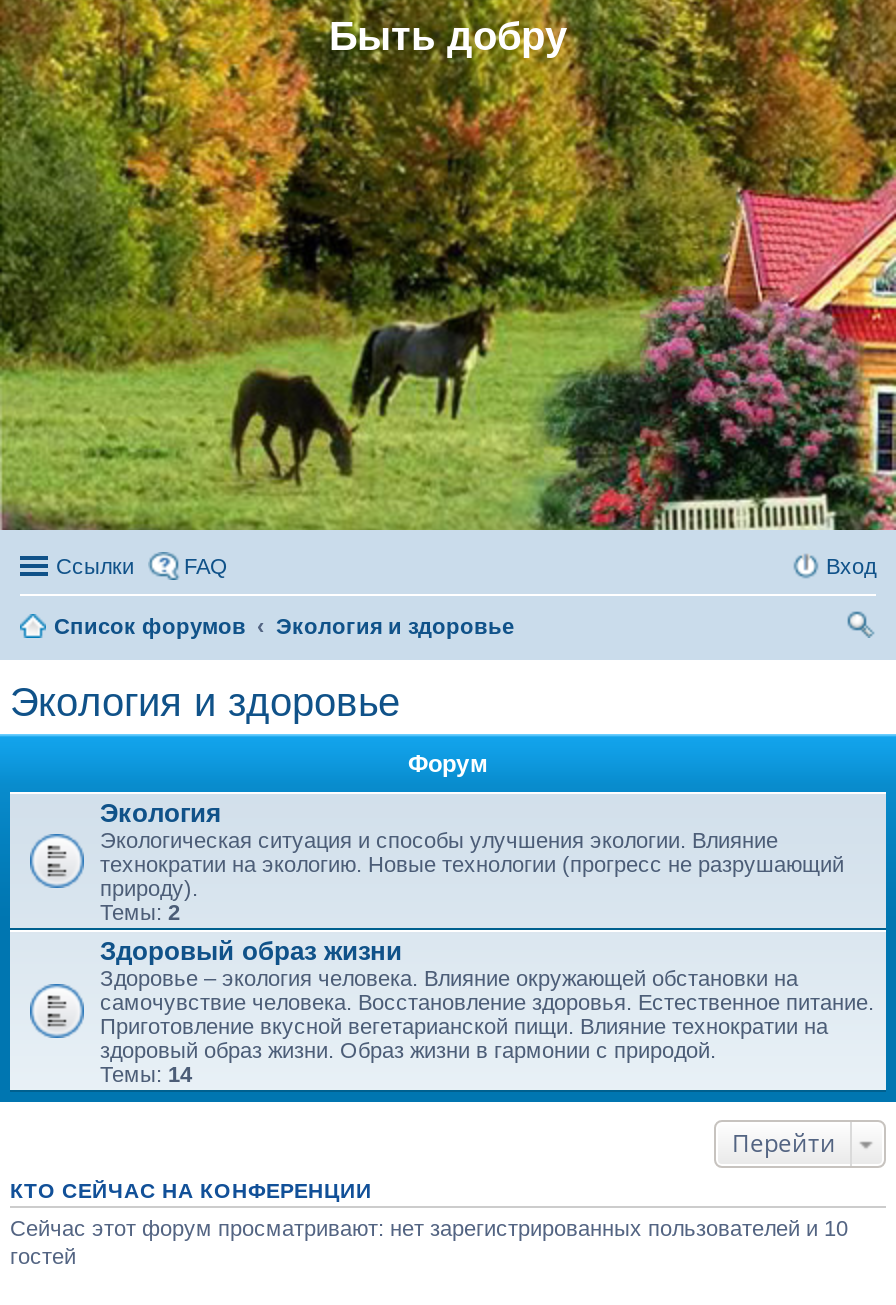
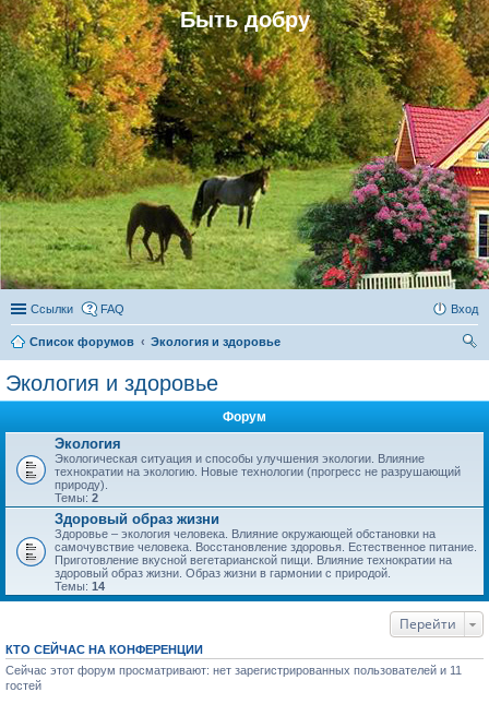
- Сейчас этот форум просматривают: нет зарегистрированных пользователей и 10
+ Сейчас этот форум просматривают: нет зарегистрированных пользователей и 11
